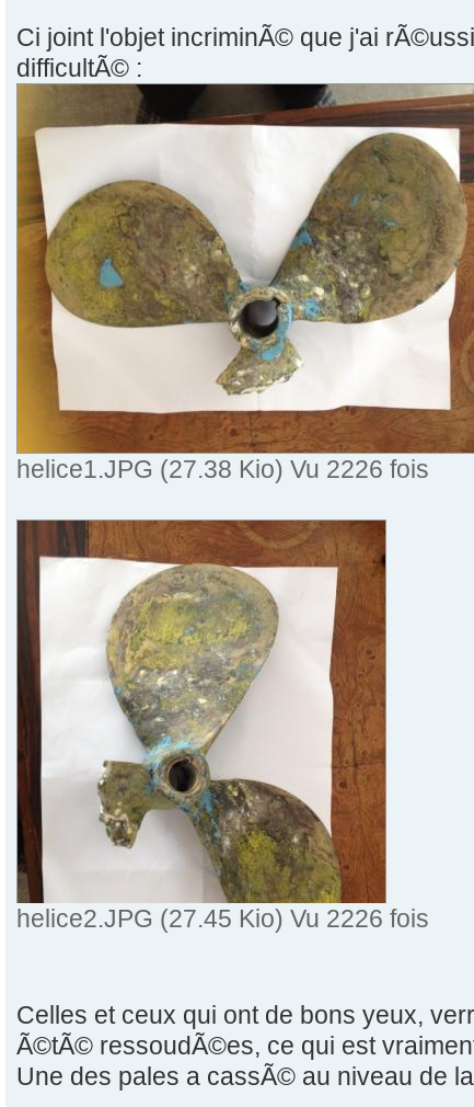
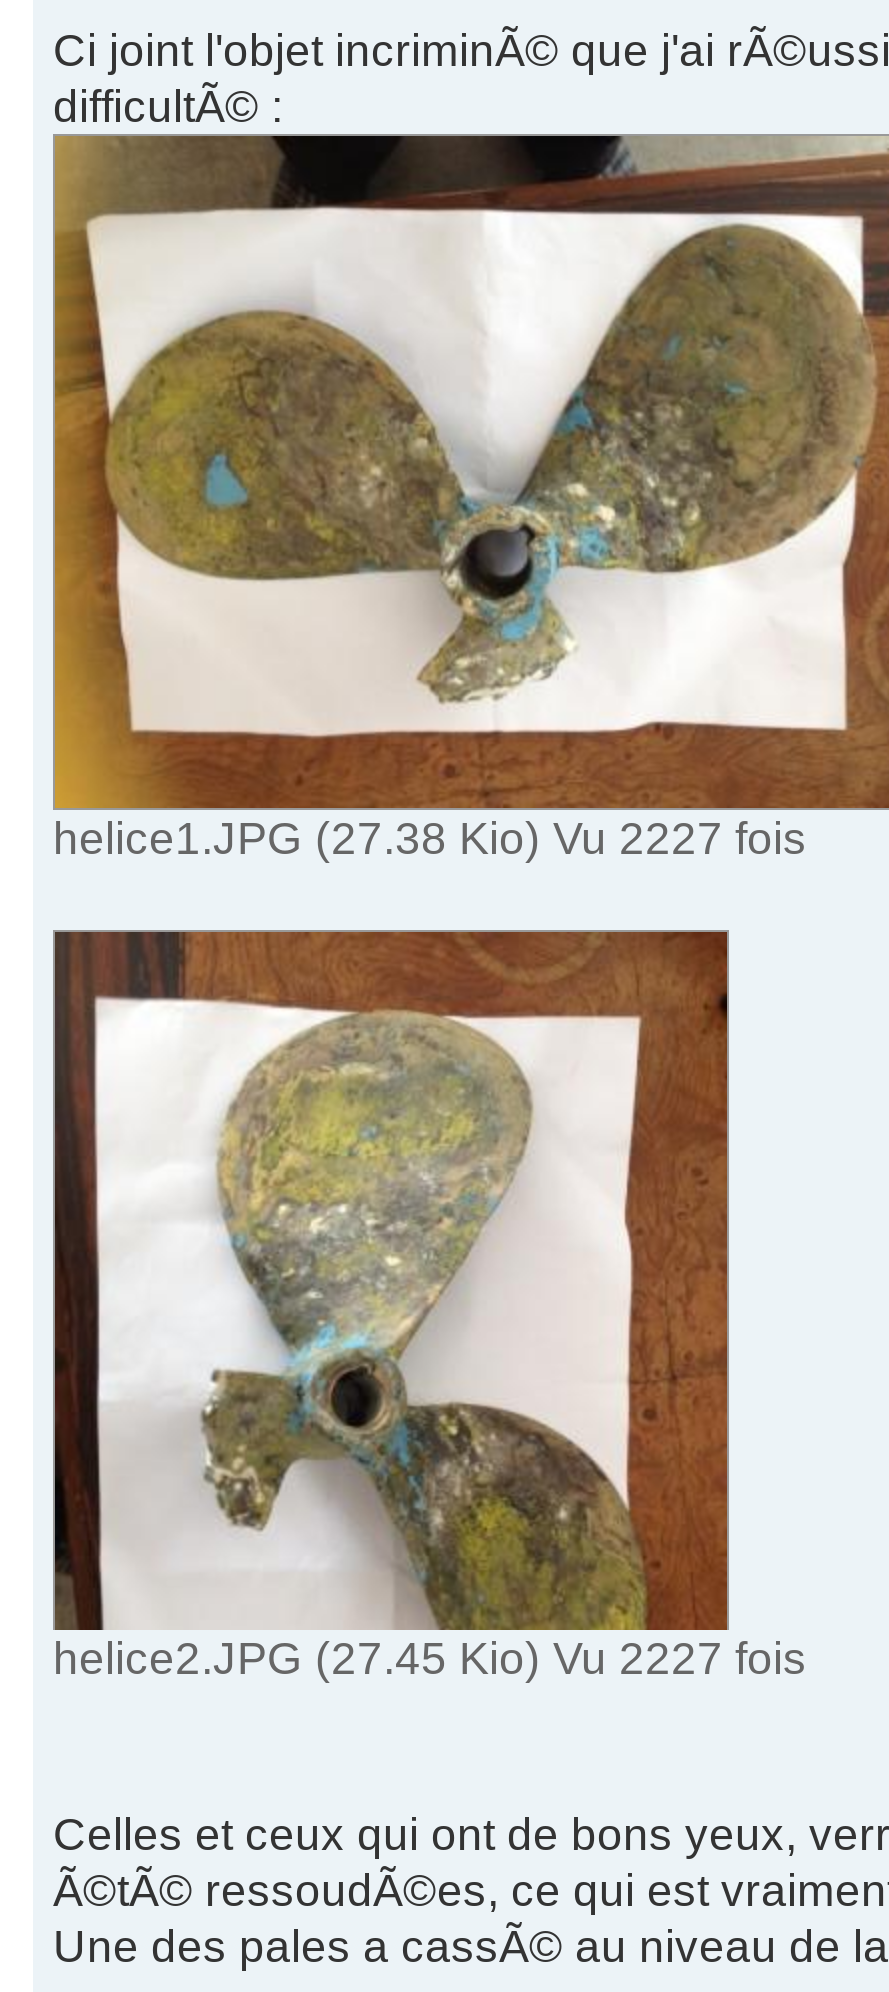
- helice1.JPG (27.38 Kio) Vu 2226 fois
+ helice1.JPG (27.38 Kio) Vu 2227 fois

- helice2.JPG (27.45 Kio) Vu 2226 fois
+ helice2.JPG (27.45 Kio) Vu 2227 fois
